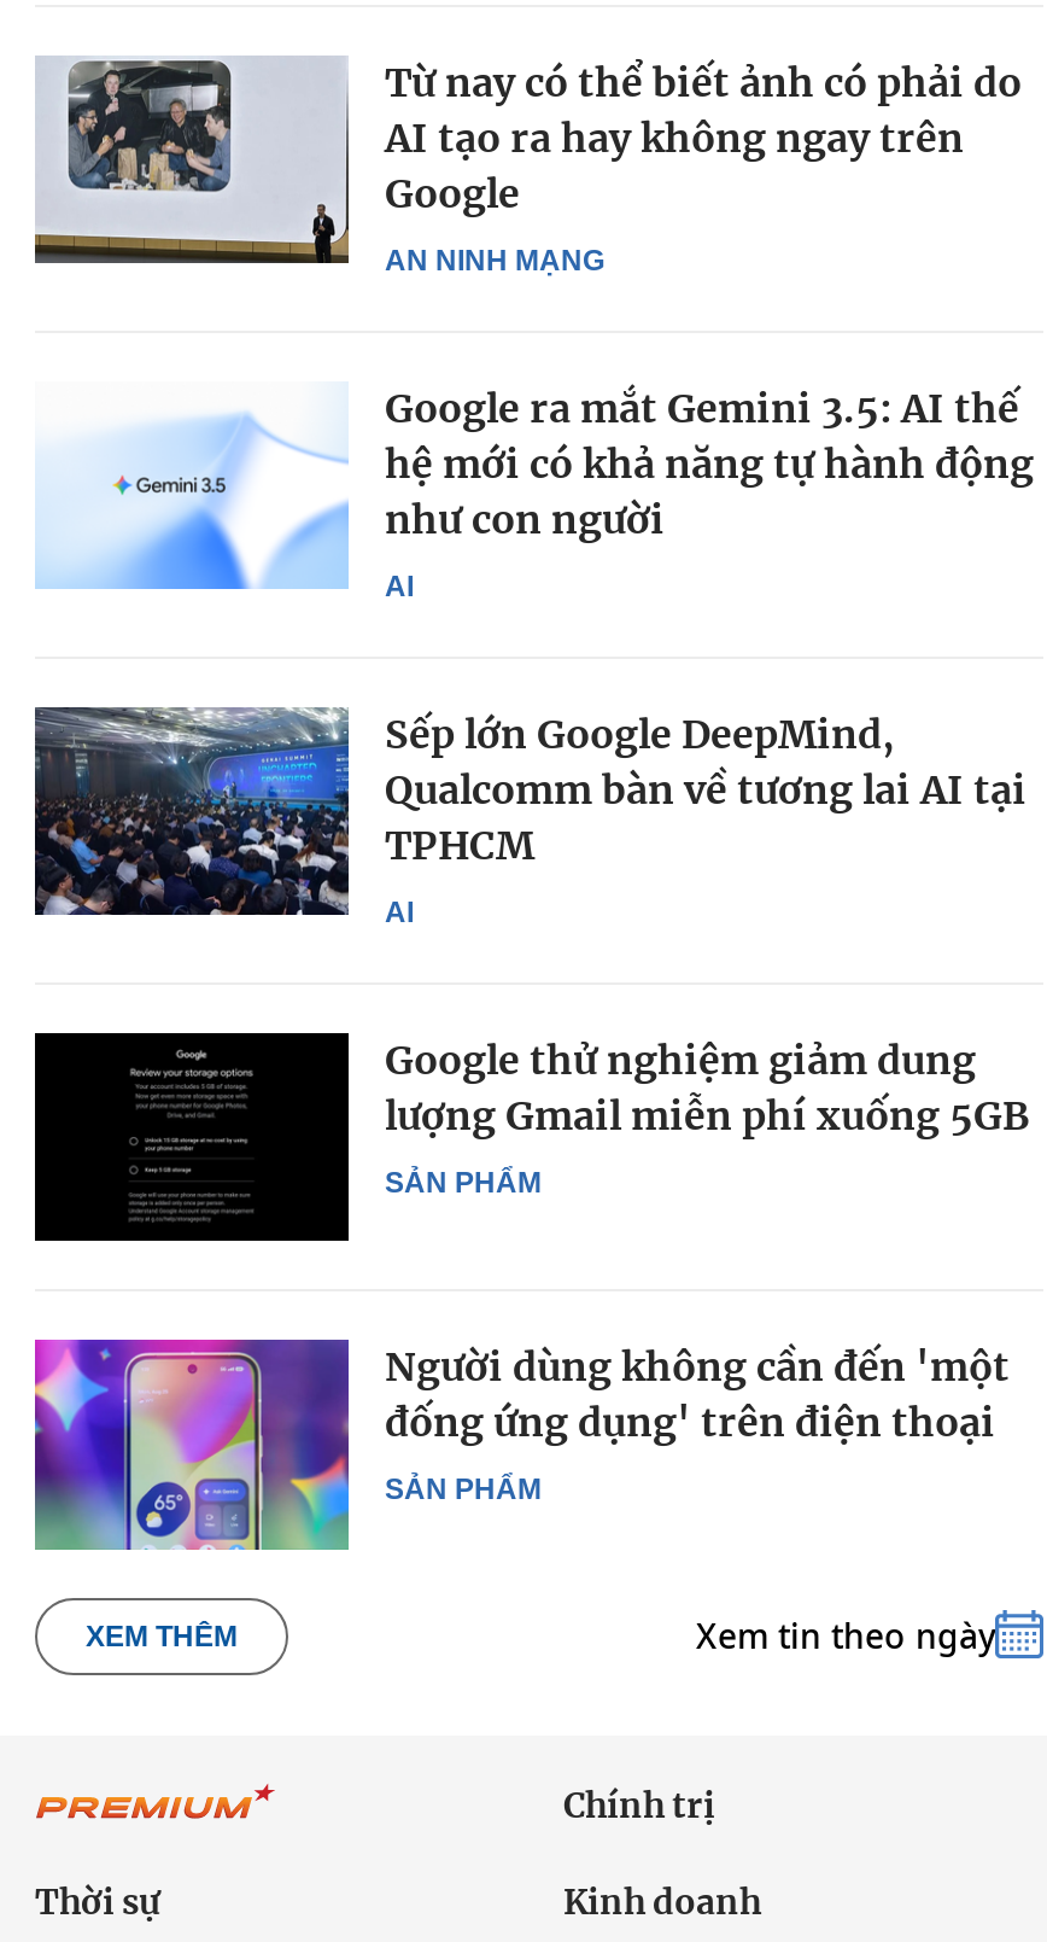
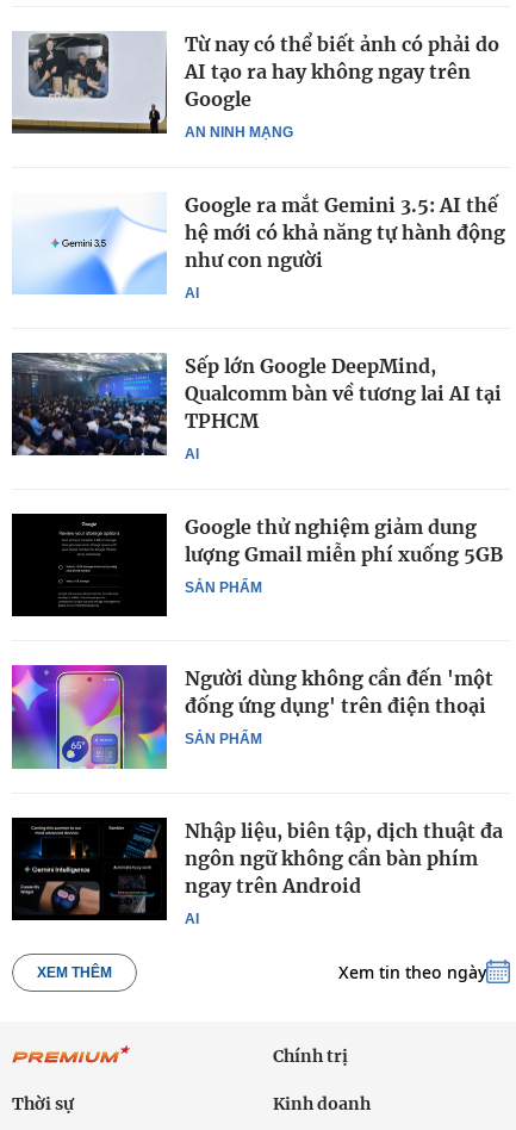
+ [image]
+ AI

+ Nhập liệu, biên tập, dịch thuật đa
+ ngôn ngữ không cần bàn phím
+ ngay trên Android
